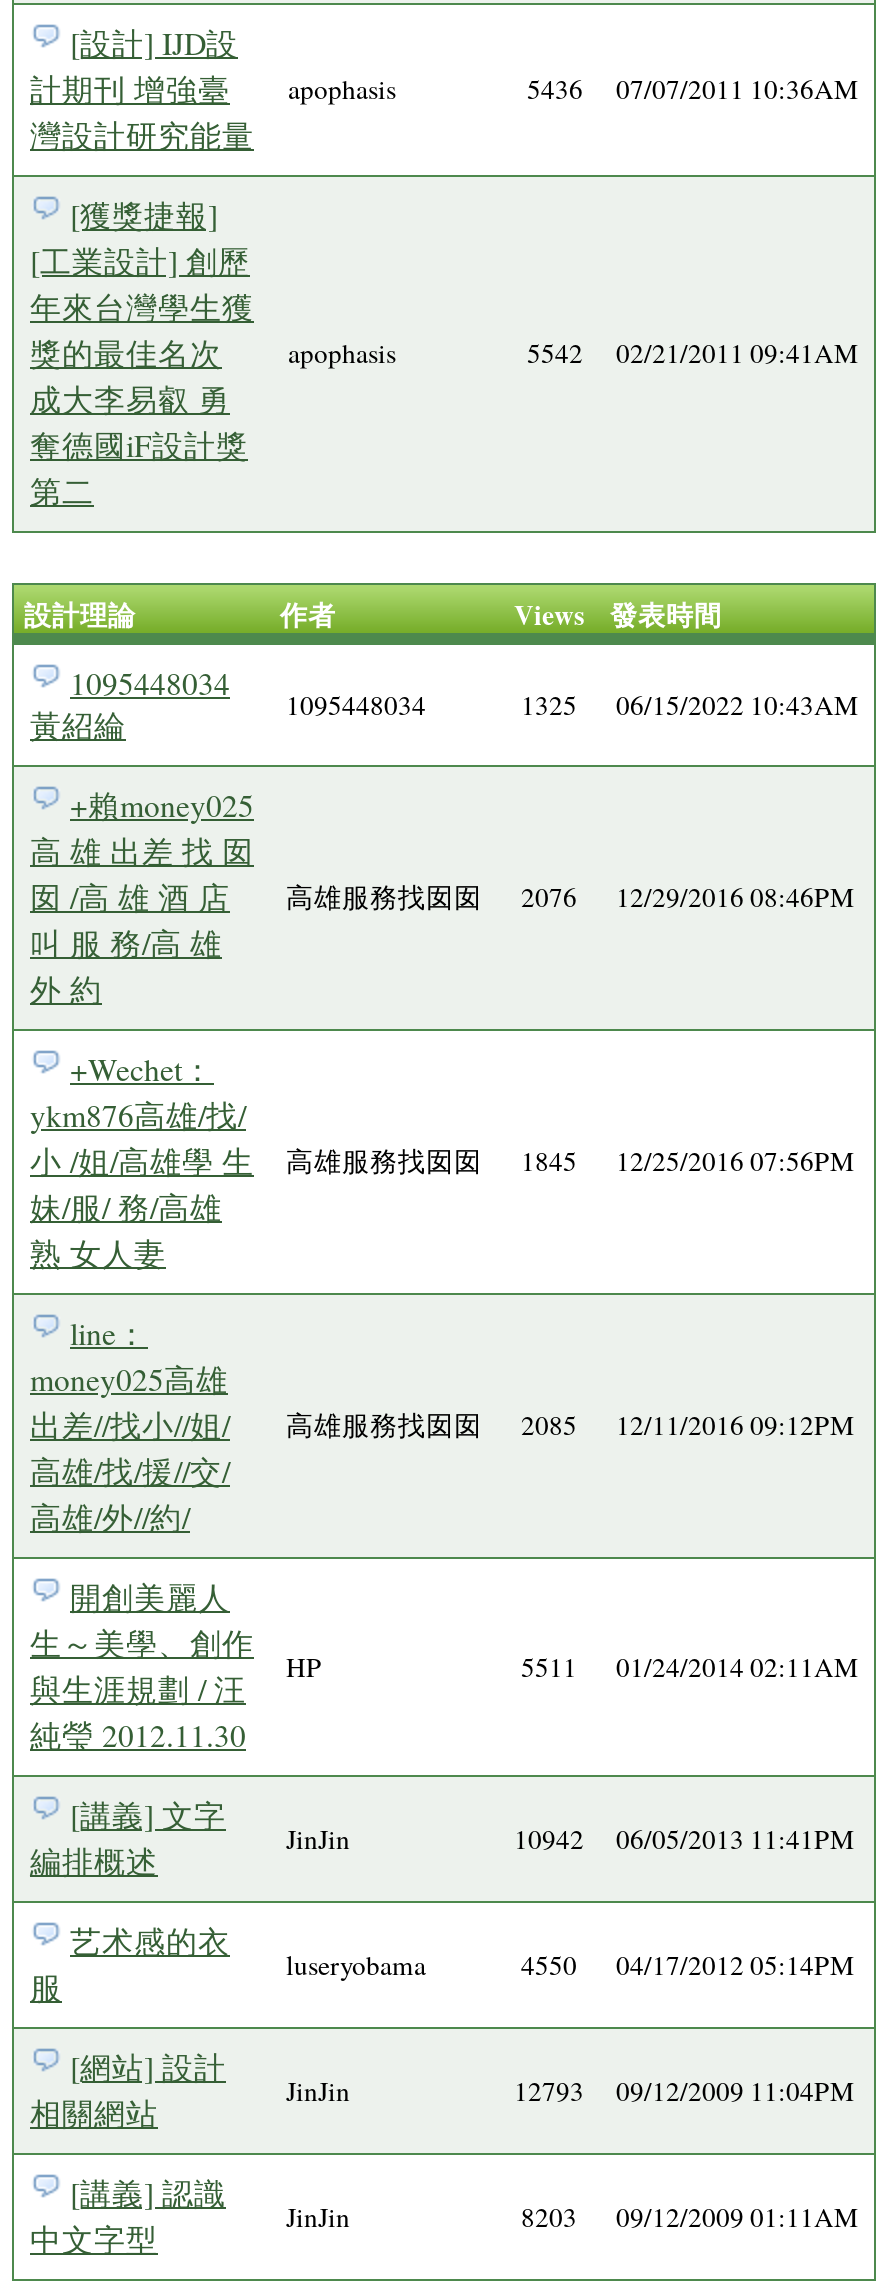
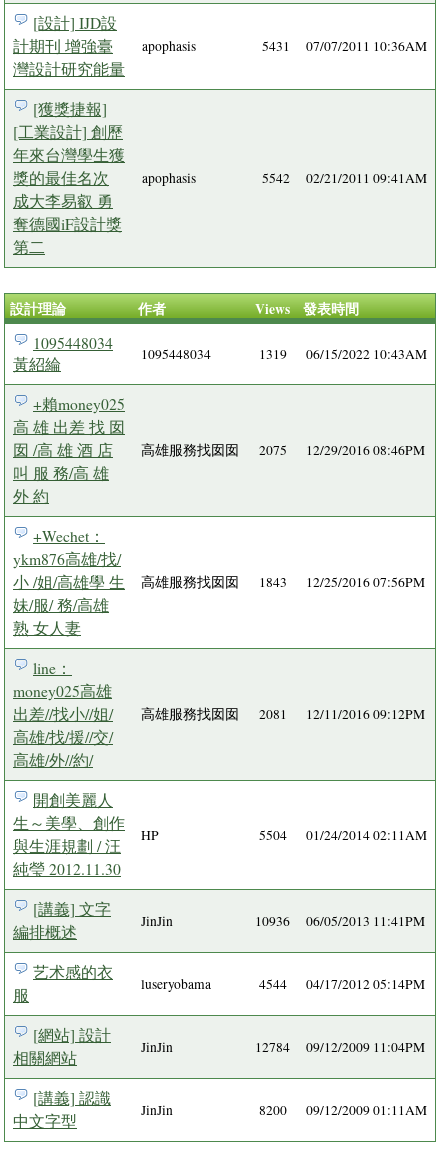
- 5436 07/07/2011 10:36AM
+ 5431 07/07/2011 10:36AM

- 1325 06/15/2022 10:43AM
+ 1319 06/15/2022 10:43AM

- 2076
+ 2075

- 1845
+ 1843

- 2085
+ 2081

- 5511 01/24/2014 02:11AM
+ 5504 01/24/2014 02:11AM

- 10942 06/05/2013 11:41PM
+ 10936 06/05/2013 11:41PM

- 4550 04/17/2012 05:14PM
+ 4544 04/17/2012 05:14PM

- 12793 09/12/2009 11:04PM
+ 12784 09/12/2009 11:04PM

- 8203 09/12/2009 01:11AM
+ 8200 09/12/2009 01:11AM
